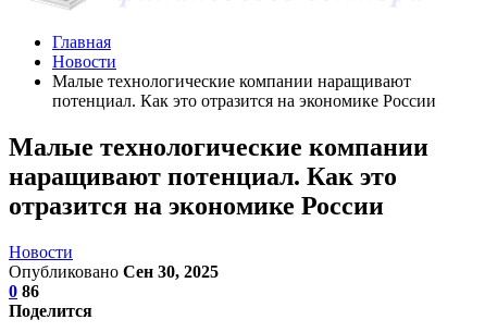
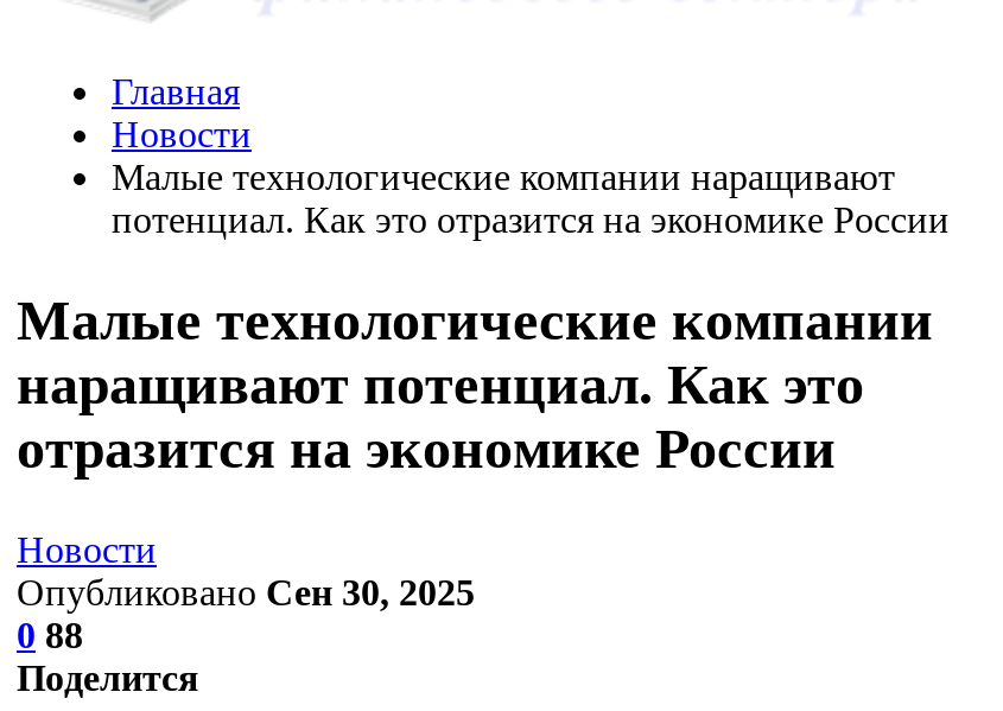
- 0 86
+ 0 88
